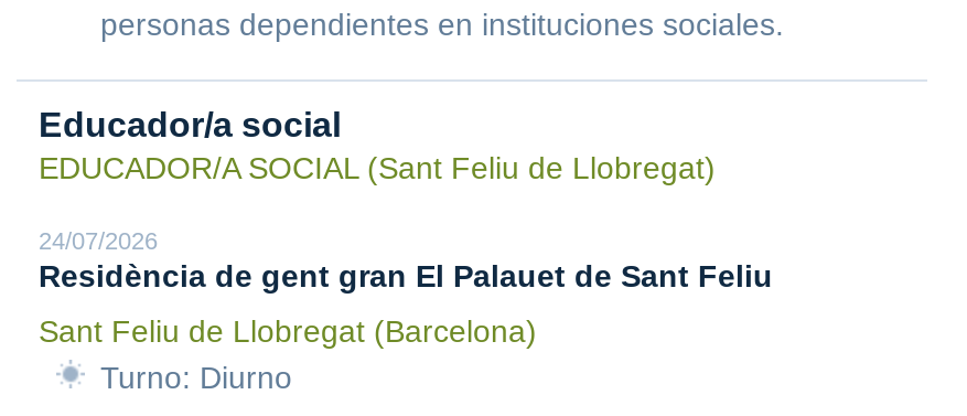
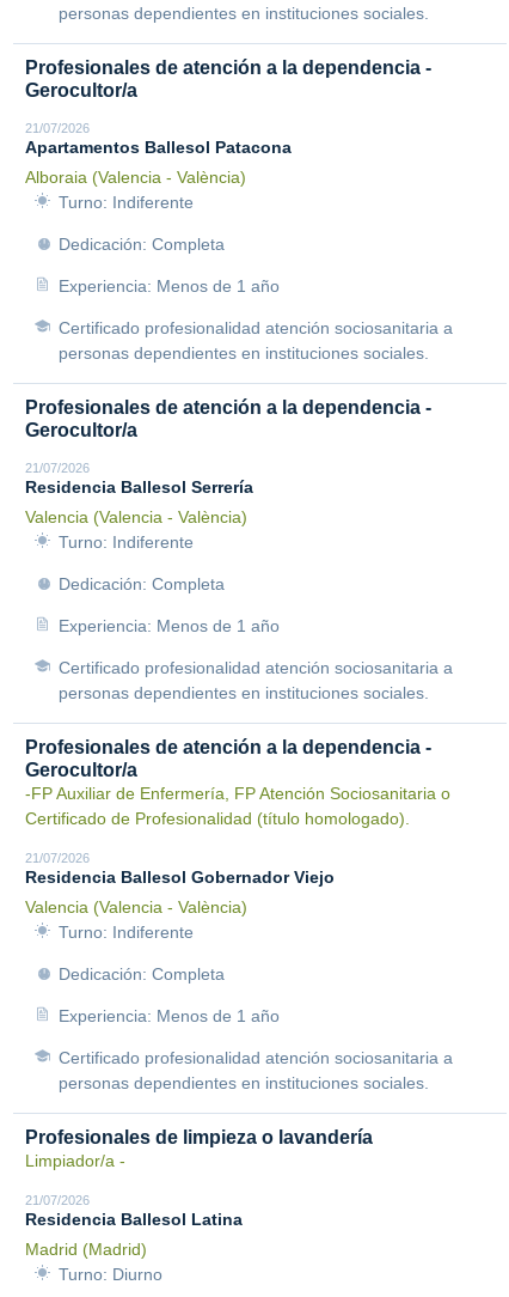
- Educador/a social
- EDUCADOR/A SOCIAL (Sant Feliu de Llobregat)
- 24/07/2026
- Residència de gent gran El Palauet de Sant Feliu
- Sant Feliu de Llobregat (Barcelona)
+ Profesionales de atención a la dependencia -
+ Gerocultor/a
+ 21/07/2026
+ Apartamentos Ballesol Patacona
+ Alboraia (Valencia - València)
+ Turno: Indiferente
+ Dedicación: Completa
+ Experiencia: Menos de 1 año
+ Certificado profesionalidad atención sociosanitaria a
+ personas dependientes en instituciones sociales.
+ Profesionales de atención a la dependencia -
+ Gerocultor/a
+ 21/07/2026
+ Residencia Ballesol Serrería
+ Valencia (Valencia - València)
+ Turno: Indiferente
+ Dedicación: Completa
+ Experiencia: Menos de 1 año
+ Certificado profesionalidad atención sociosanitaria a
+ personas dependientes en instituciones sociales.
+ Profesionales de atención a la dependencia -
+ Gerocultor/a
+ -FP Auxiliar de Enfermería, FP Atención Sociosanitaria o
+ Certificado de Profesionalidad (título homologado).
+ 21/07/2026
+ Residencia Ballesol Gobernador Viejo
+ Valencia (Valencia - València)
+ Turno: Indiferente
+ Dedicación: Completa
+ Experiencia: Menos de 1 año
+ Certificado profesionalidad atención sociosanitaria a
+ personas dependientes en instituciones sociales.
+ Profesionales de limpieza o lavandería
+ Limpiador/a -
+ 21/07/2026
+ Residencia Ballesol Latina
+ Madrid (Madrid)
